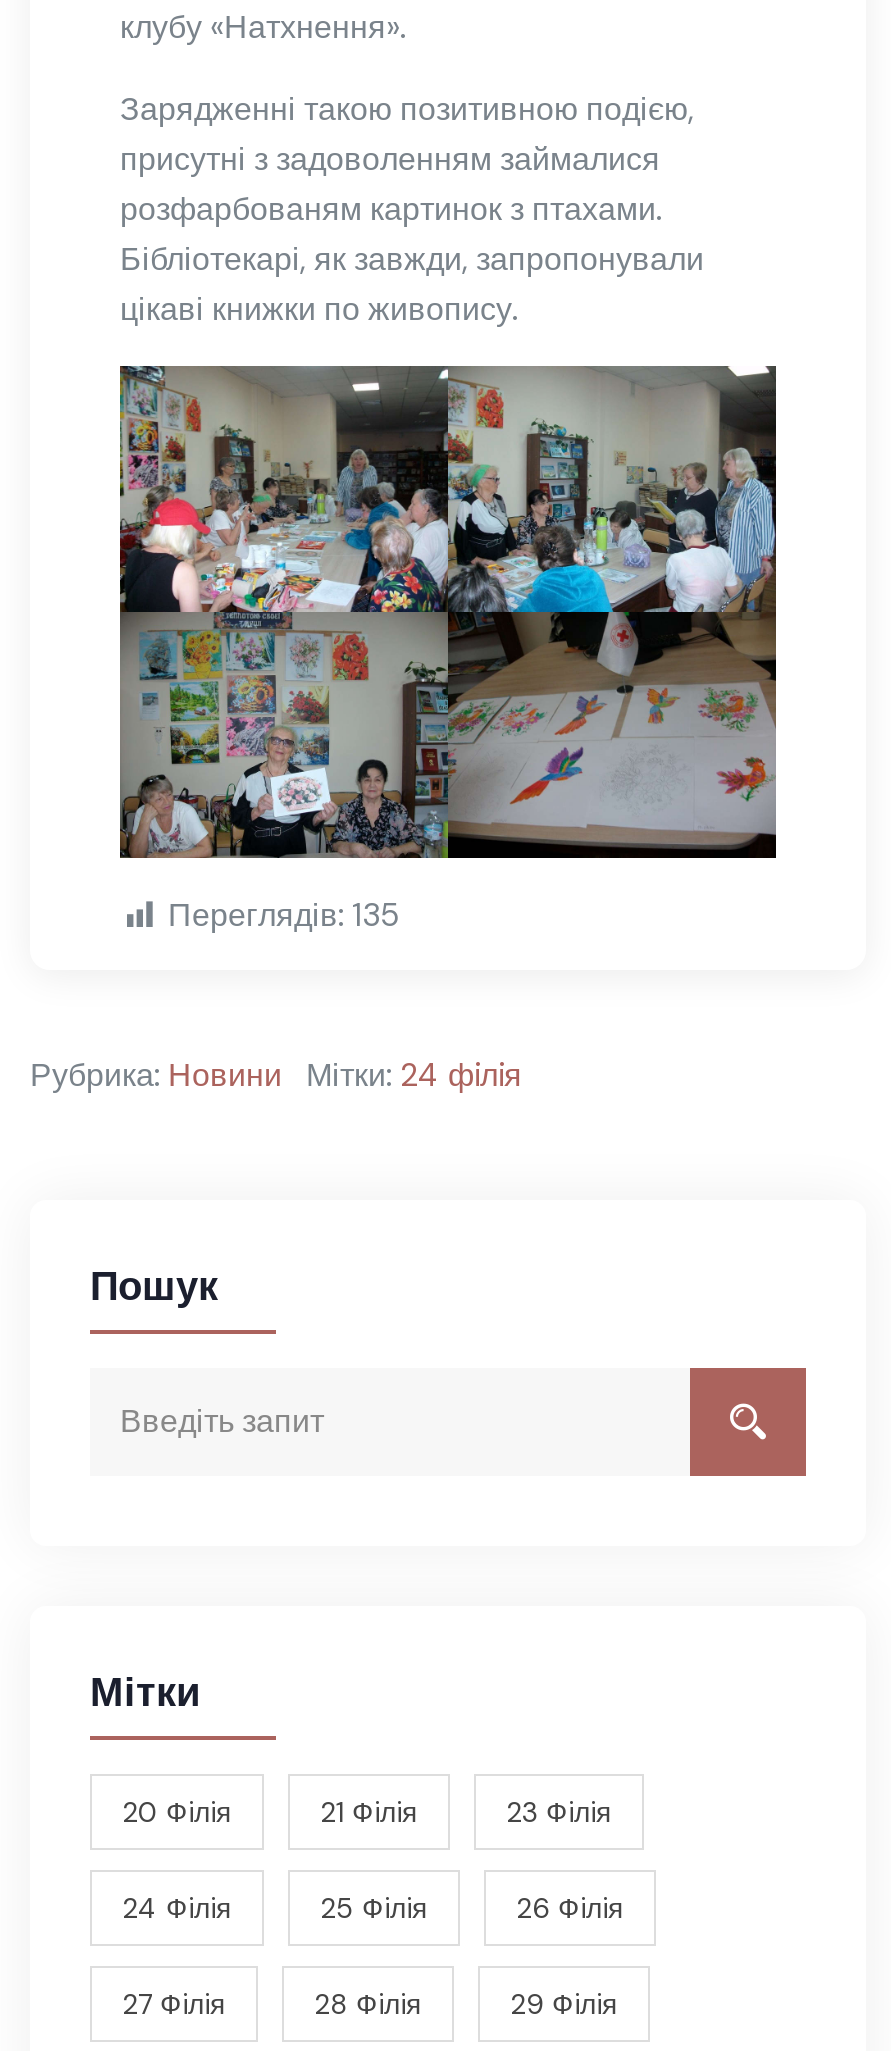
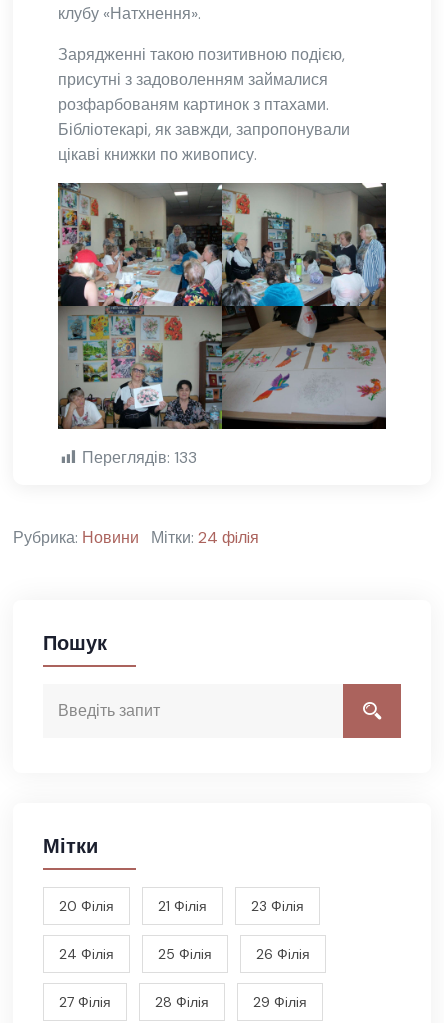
- Переглядів: 135
+ Переглядів: 133
